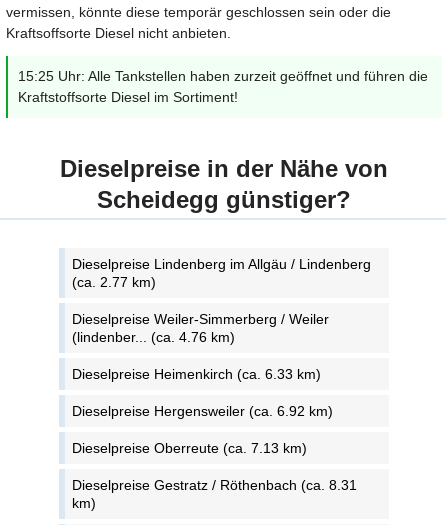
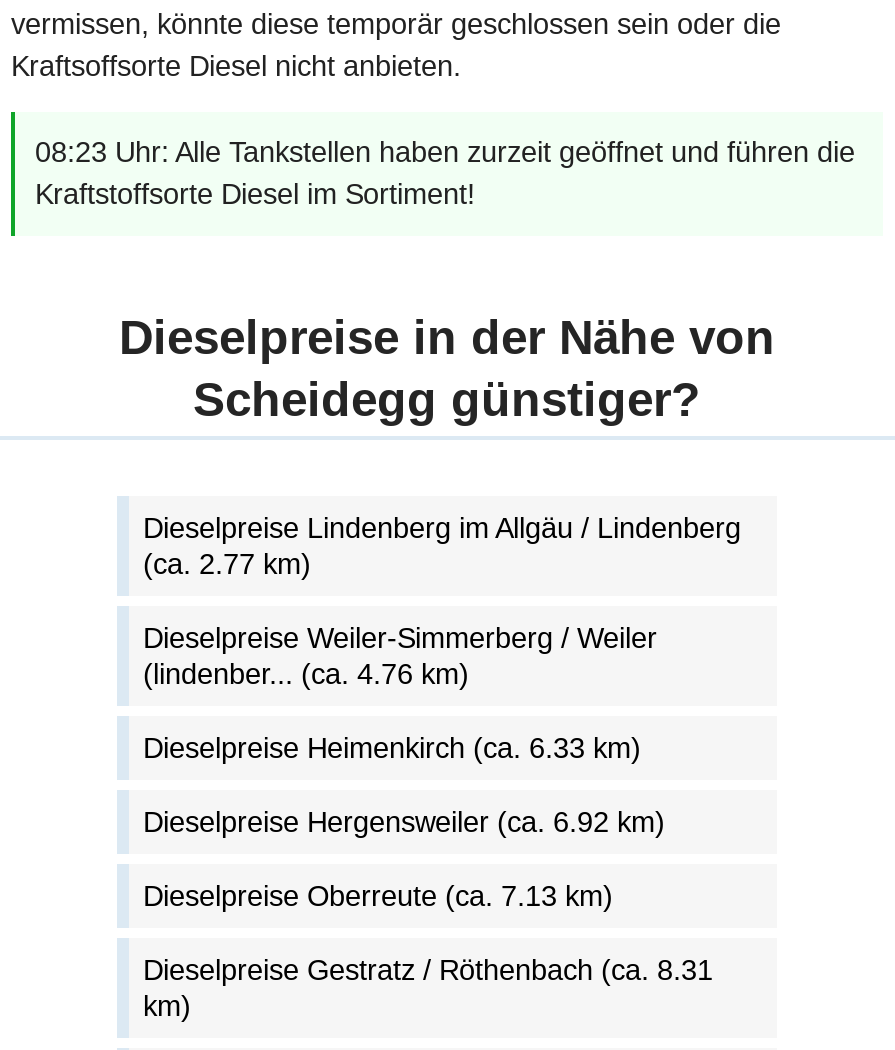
- 15:25 Uhr: Alle Tankstellen haben zurzeit geöffnet und führen die
+ 08:23 Uhr: Alle Tankstellen haben zurzeit geöffnet und führen die
